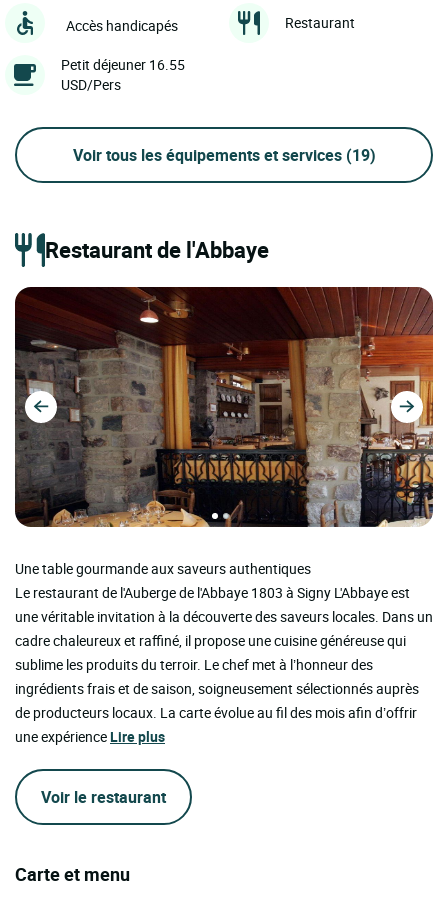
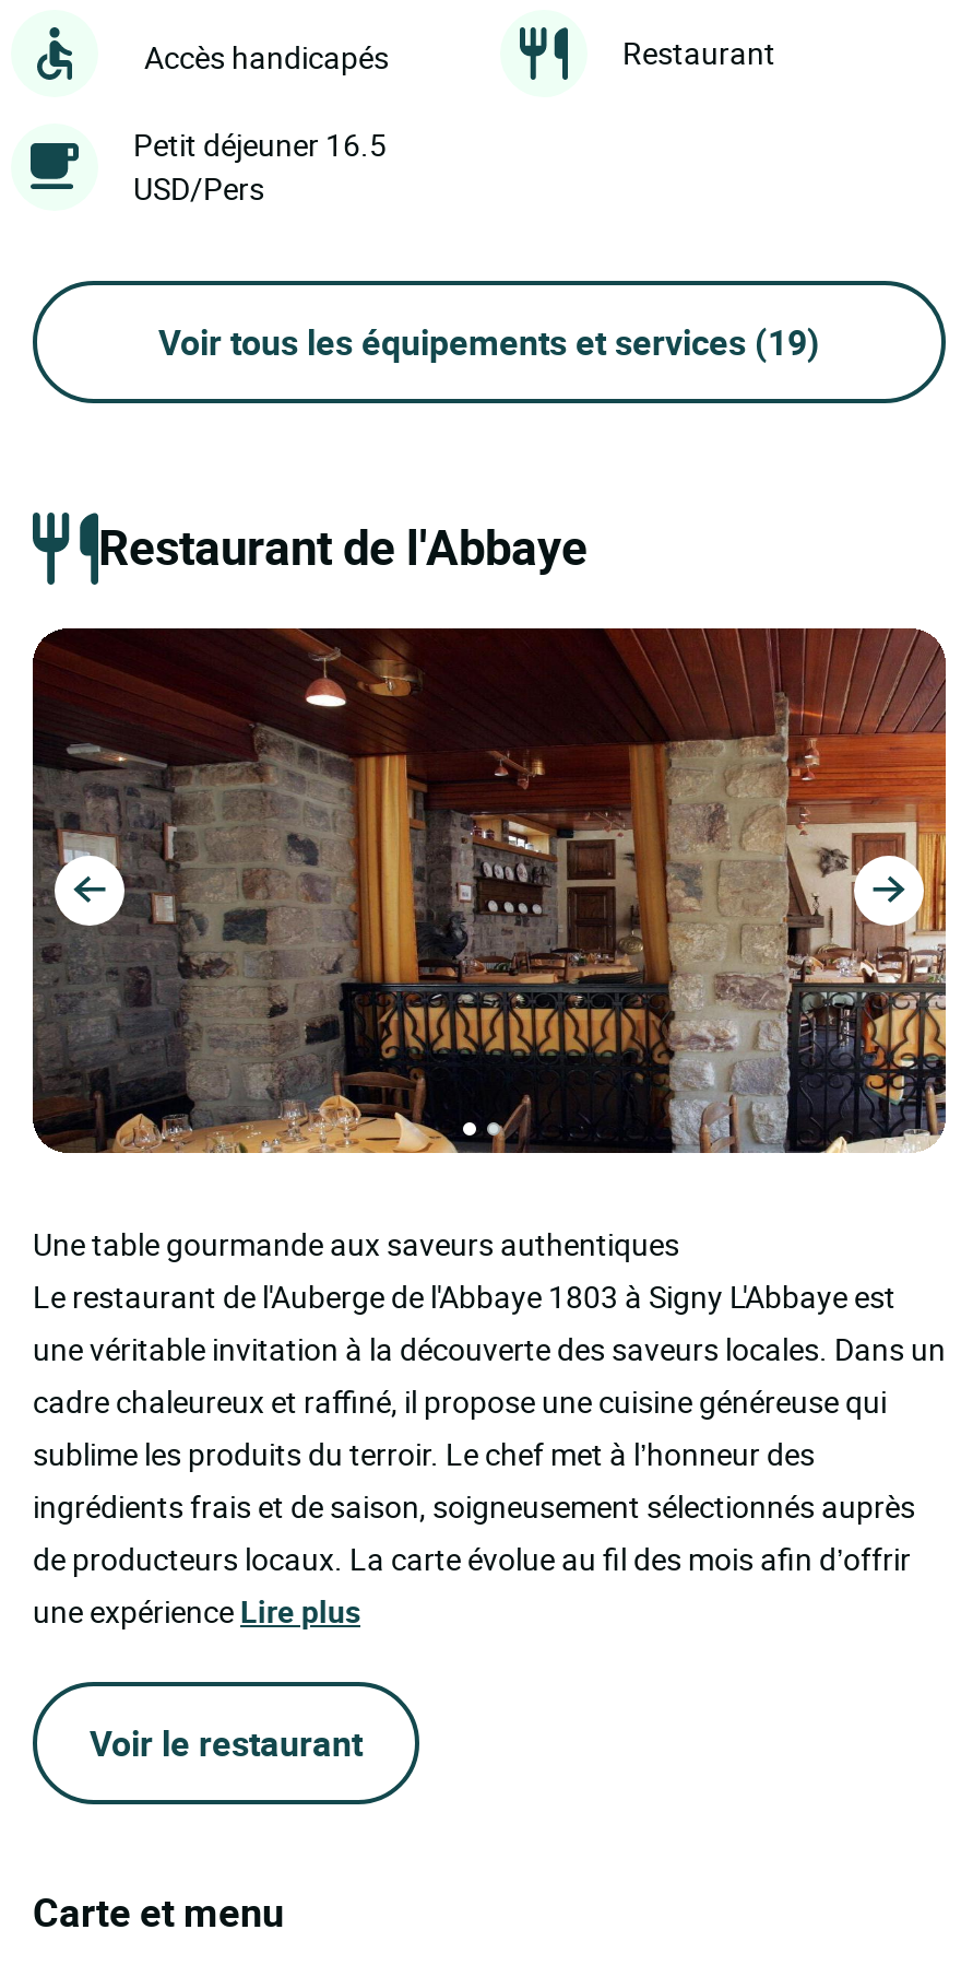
- Petit déjeuner 16.55
+ Petit déjeuner 16.5
